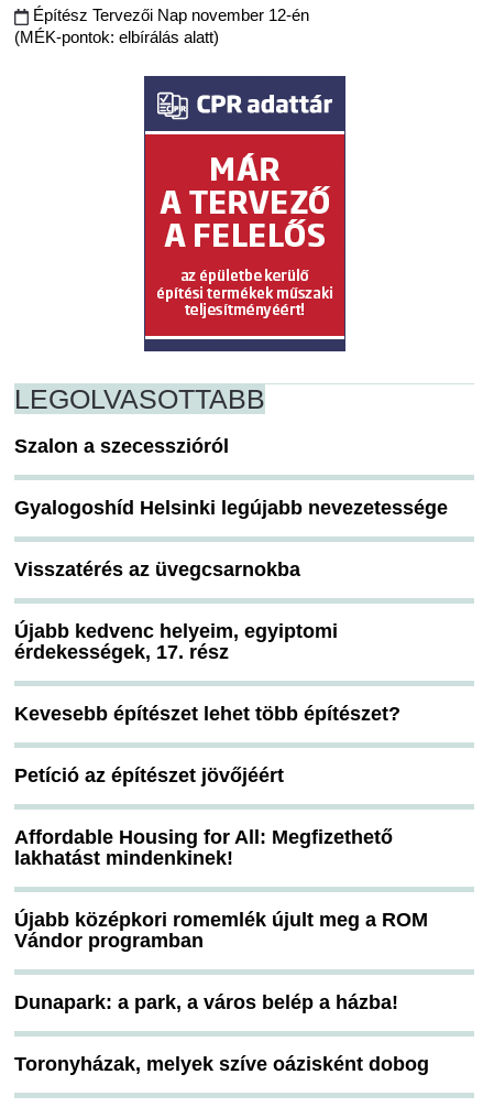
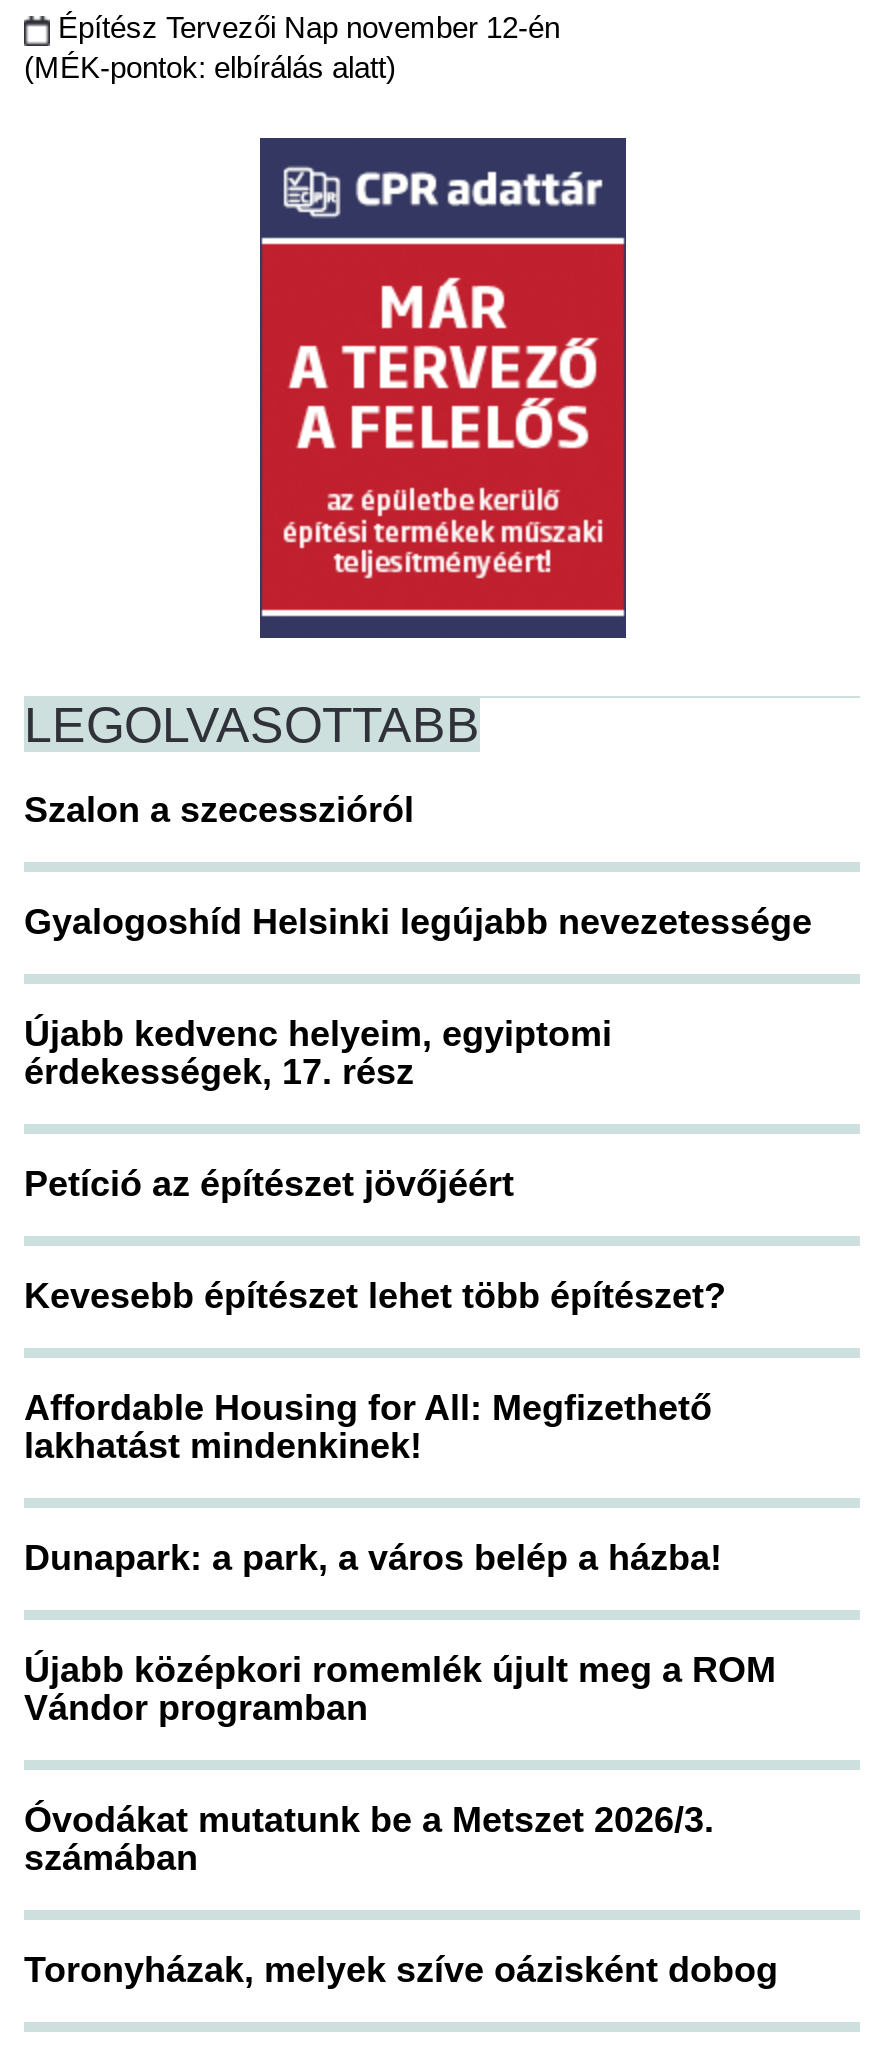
- Visszatérés az üvegcsarnokba

moved up: Újabb kedvenc helyeim, egyiptomi | érdekességek, 17. rész

moved up: Petíció az építészet jövőjéért

moved up: Affordable Housing for All: Megfizethető | lakhatást mindenkinek!

+ Óvodákat mutatunk be a Metszet 2026/3.
+ számában

moved up: Dunapark: a park, a város belép a házba!
